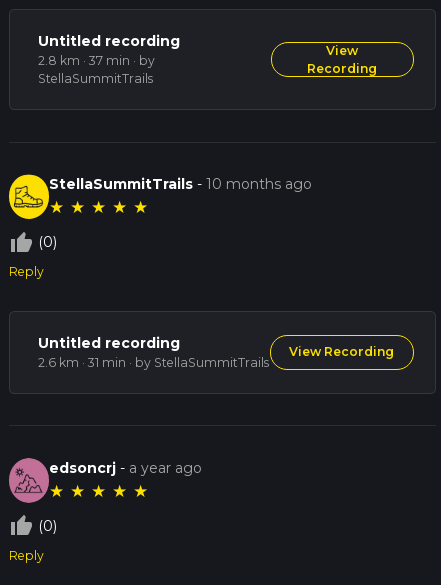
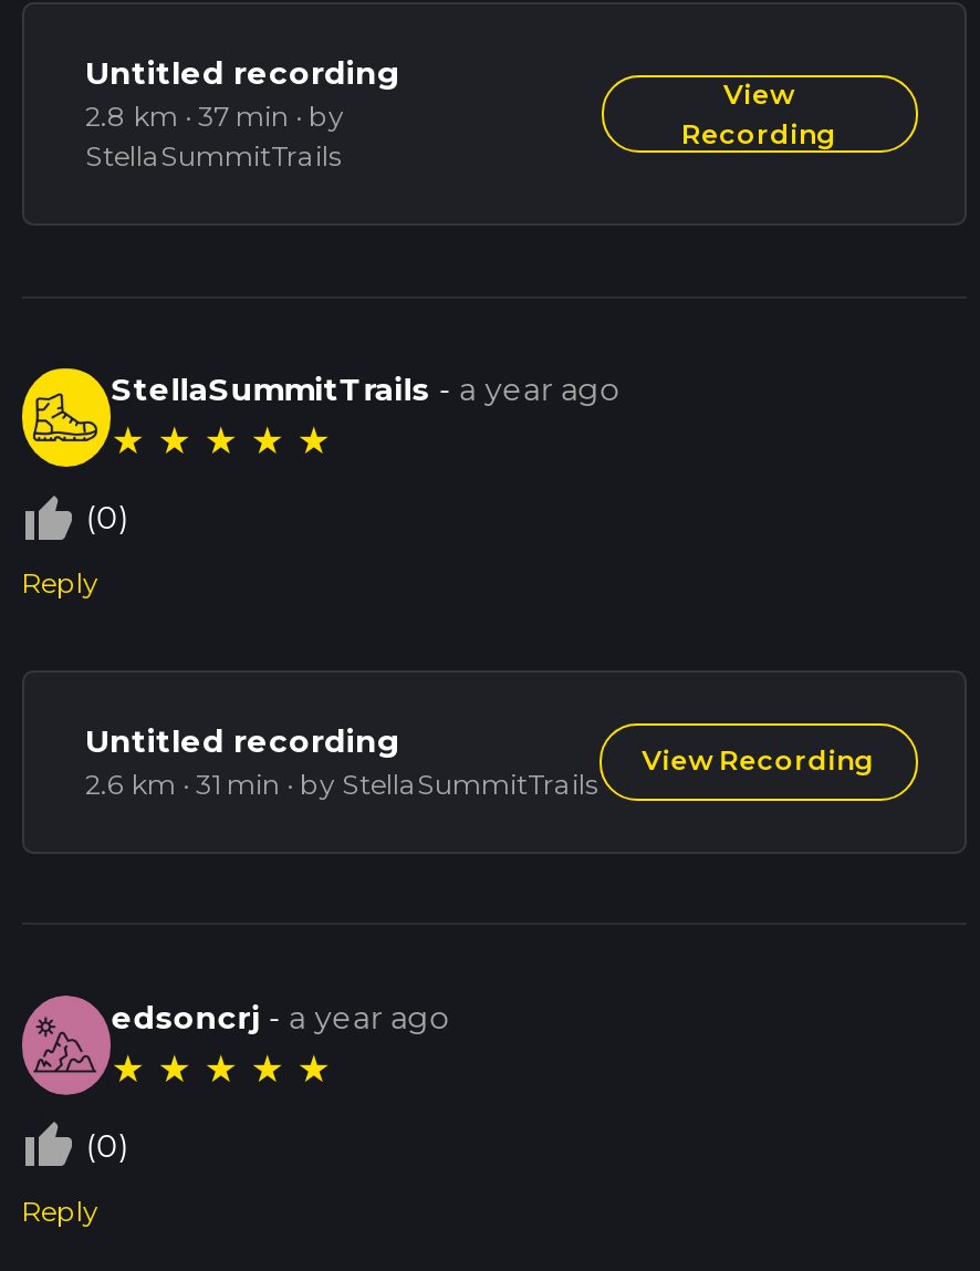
- StellaSummitTrails - 10 months ago
+ StellaSummitTrails - a year ago
